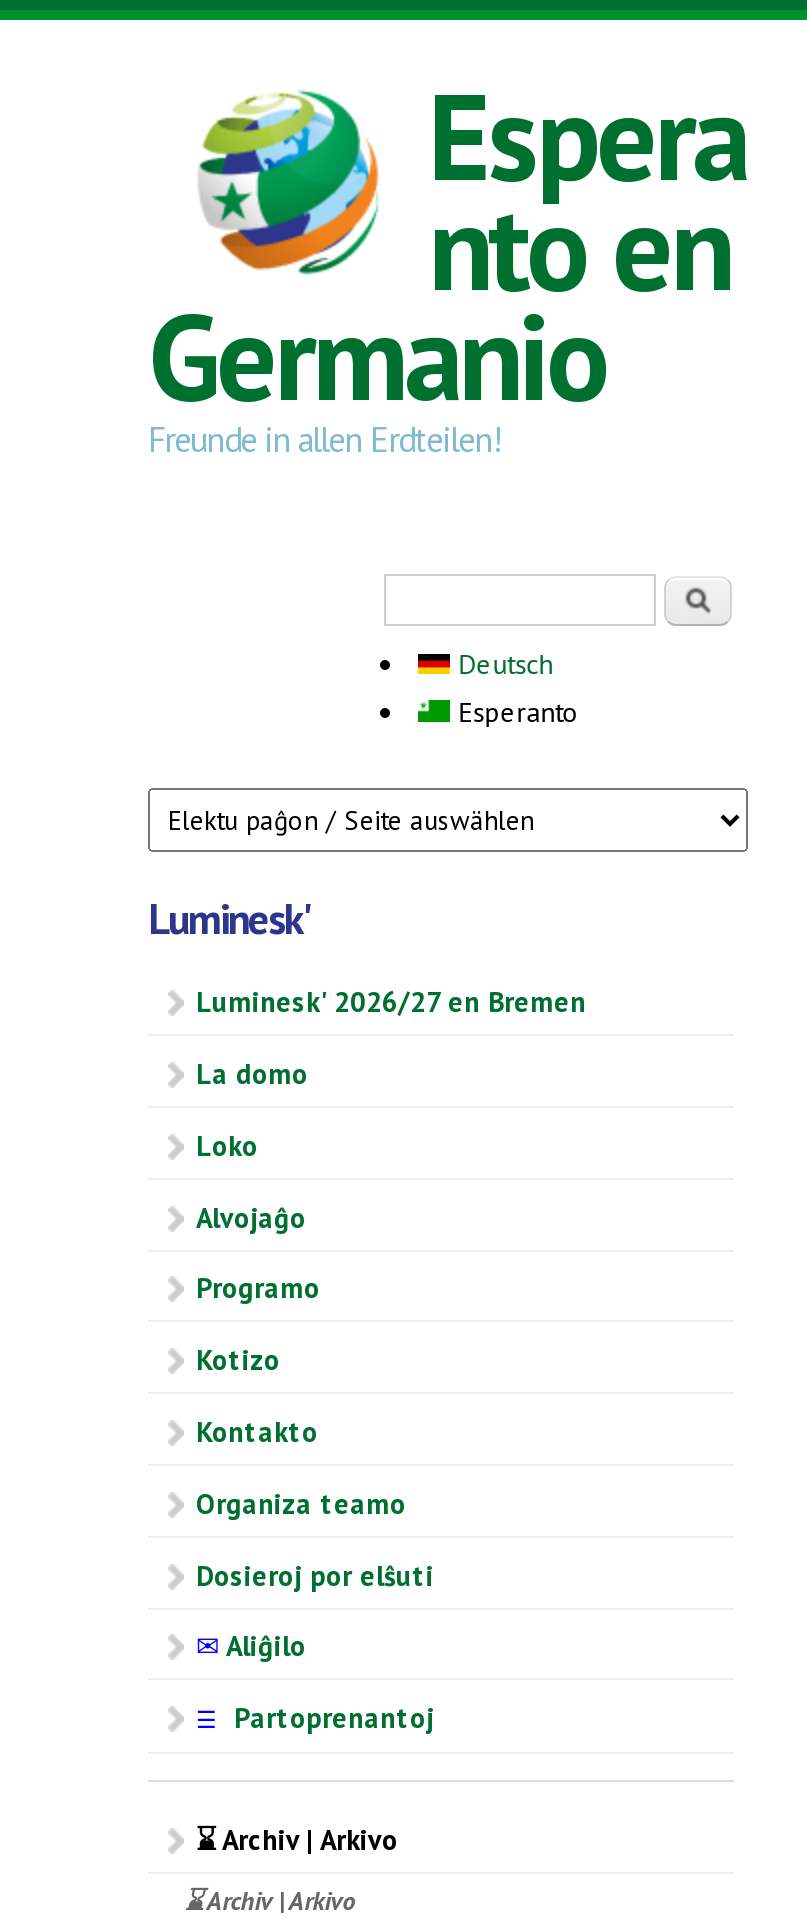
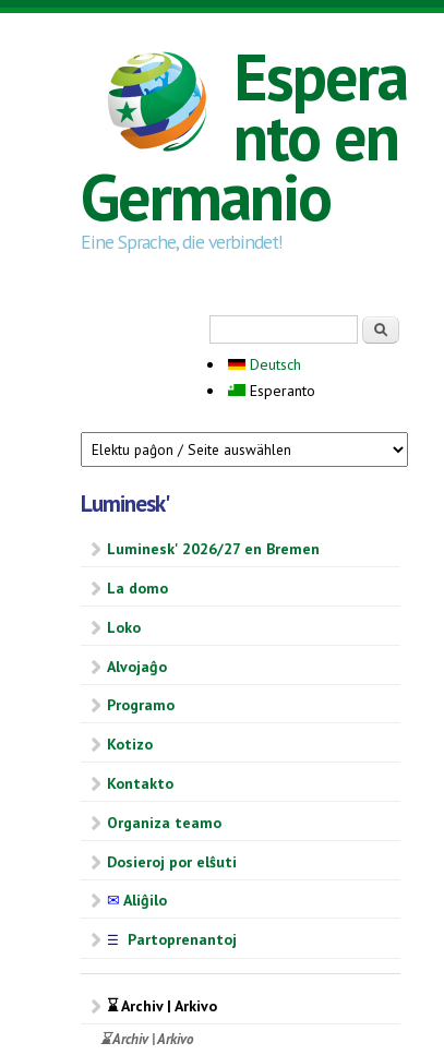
- Freunde in allen Erdteilen!
+ Eine Sprache, die verbindet!
